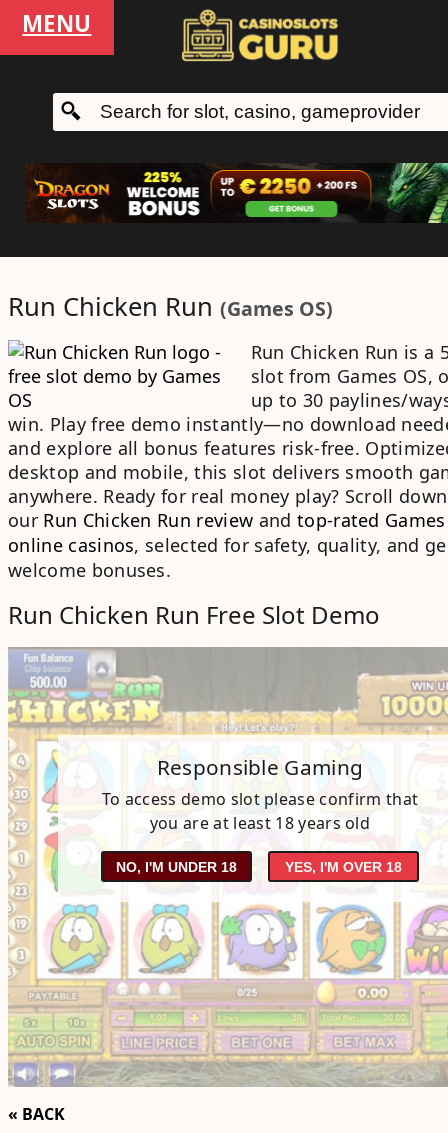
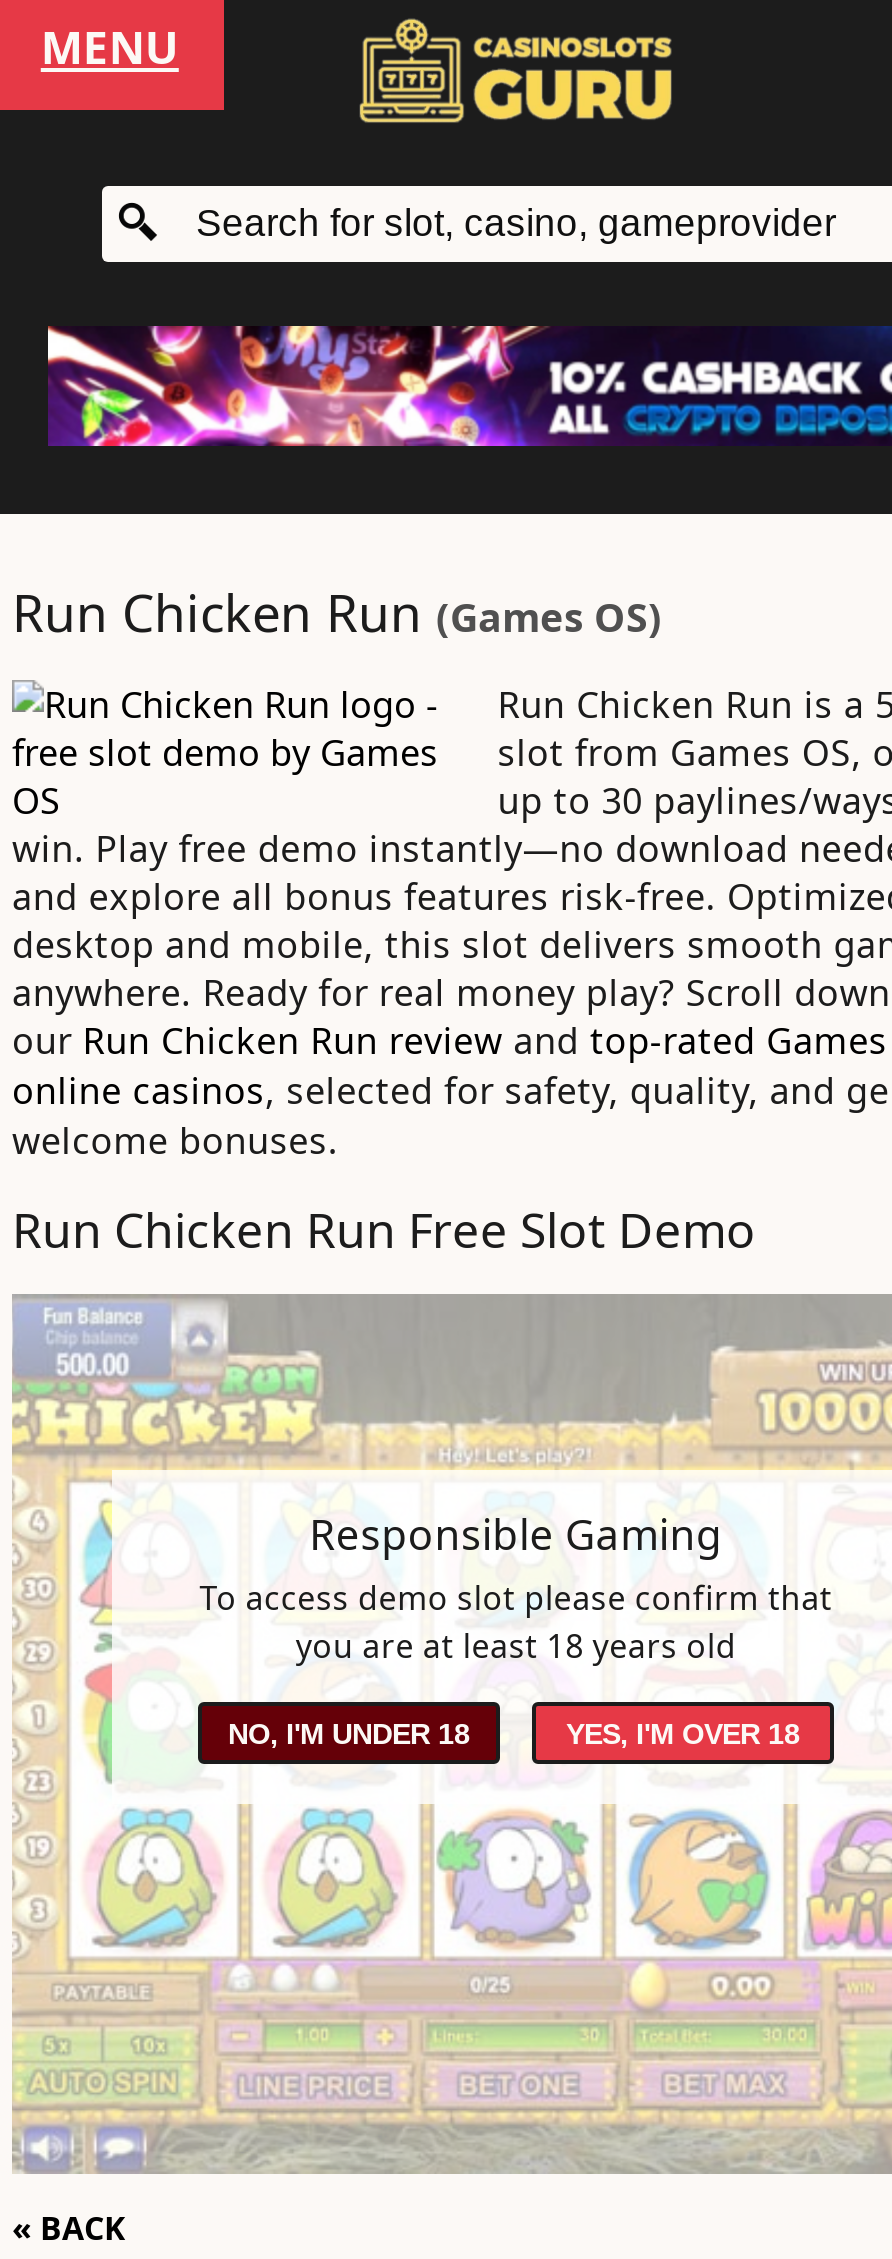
- [image]
+ [image]
